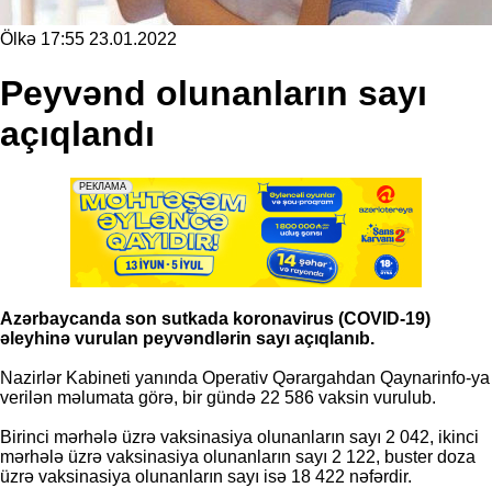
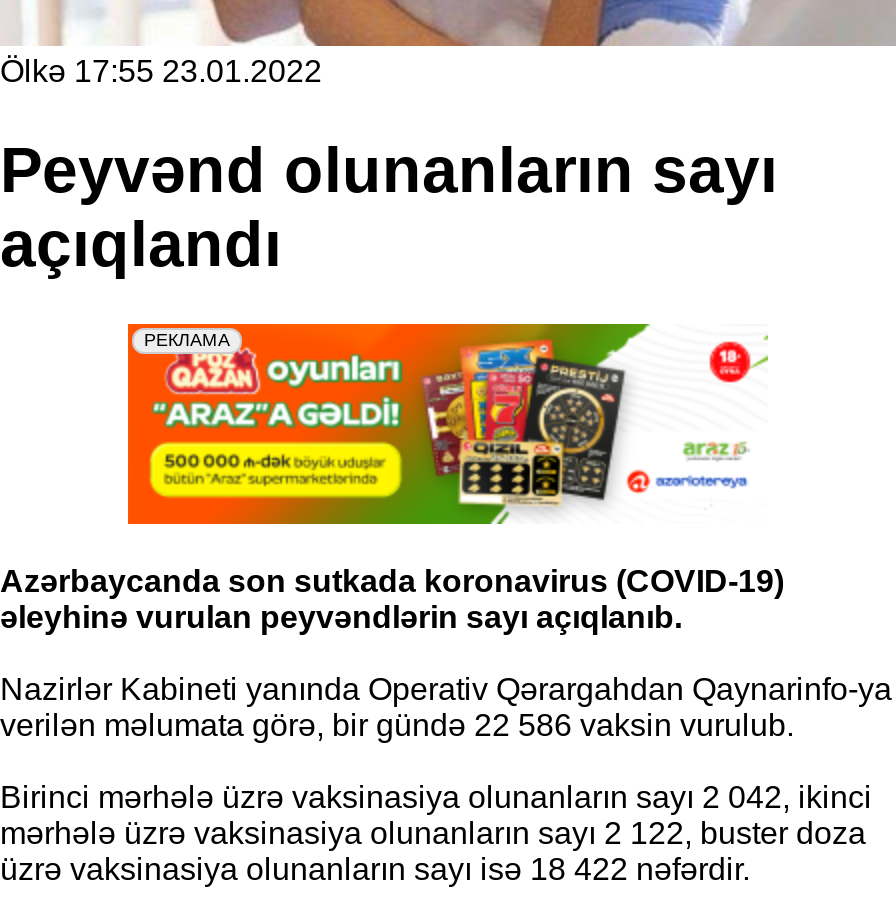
- [image]
+ [image]
